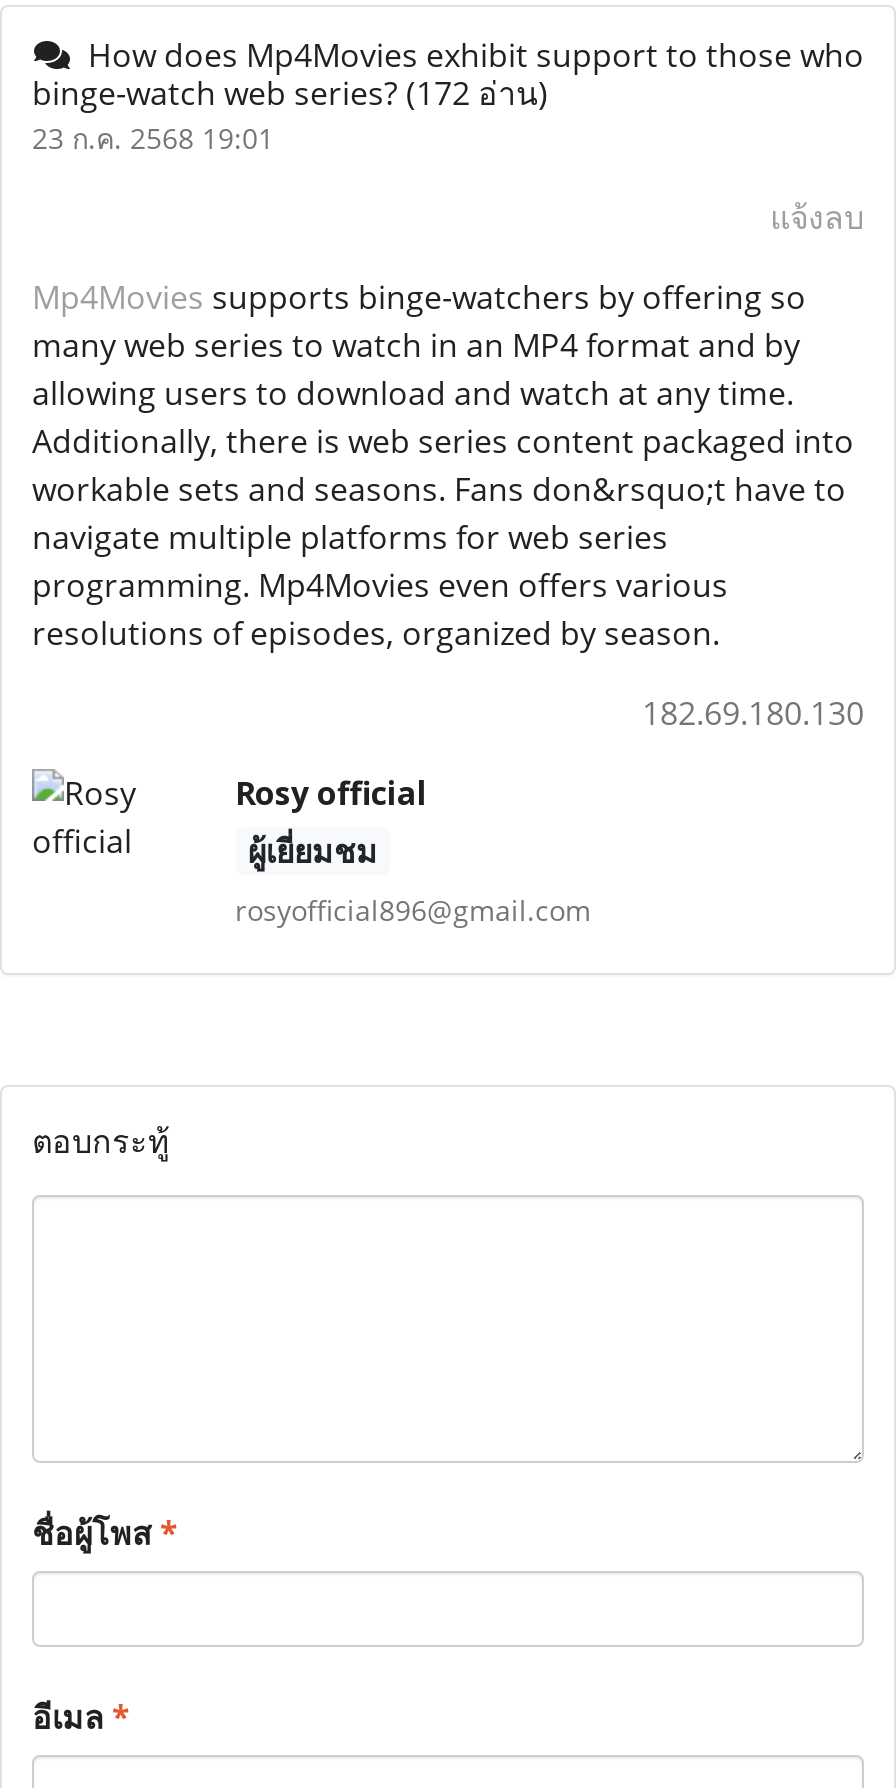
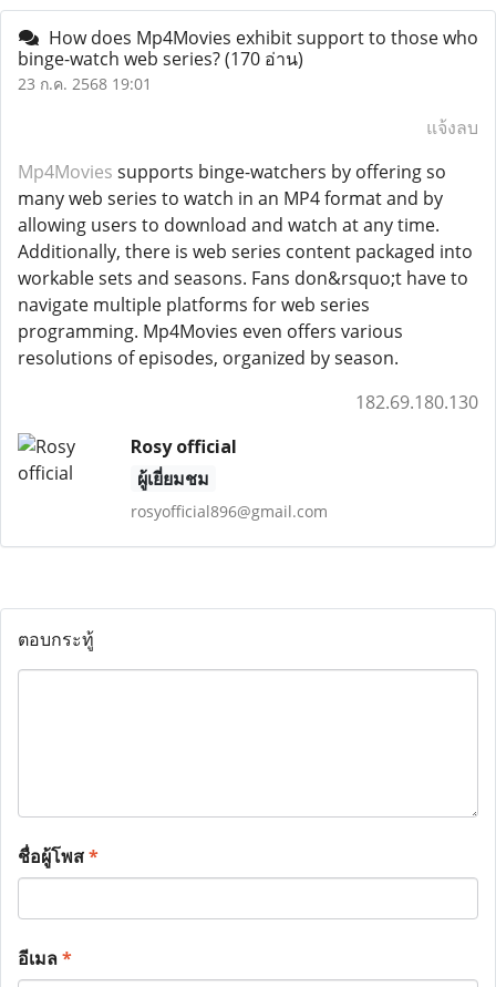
- binge-watch web series? (172 อ่าน)
+ binge-watch web series? (170 อ่าน)
